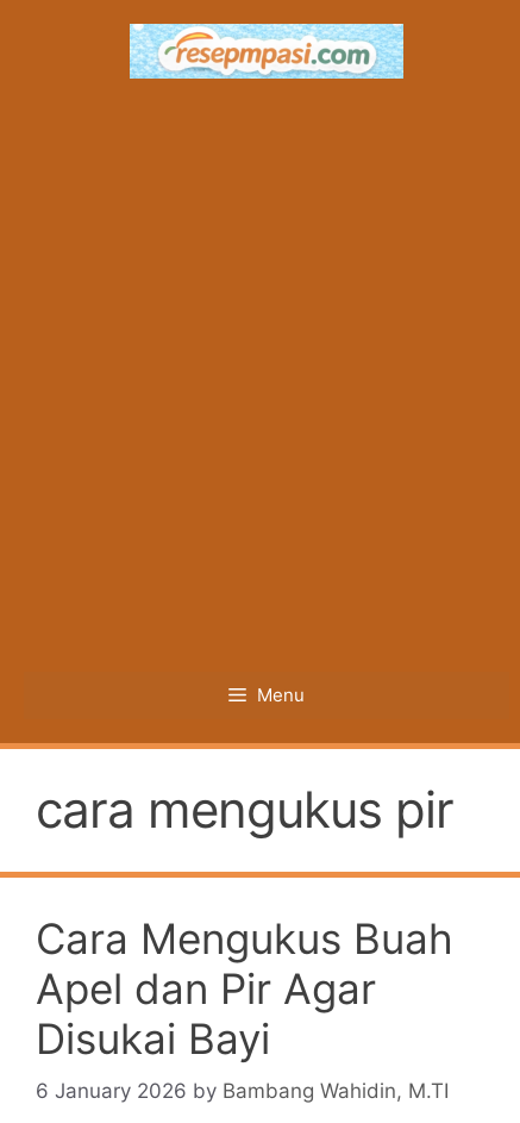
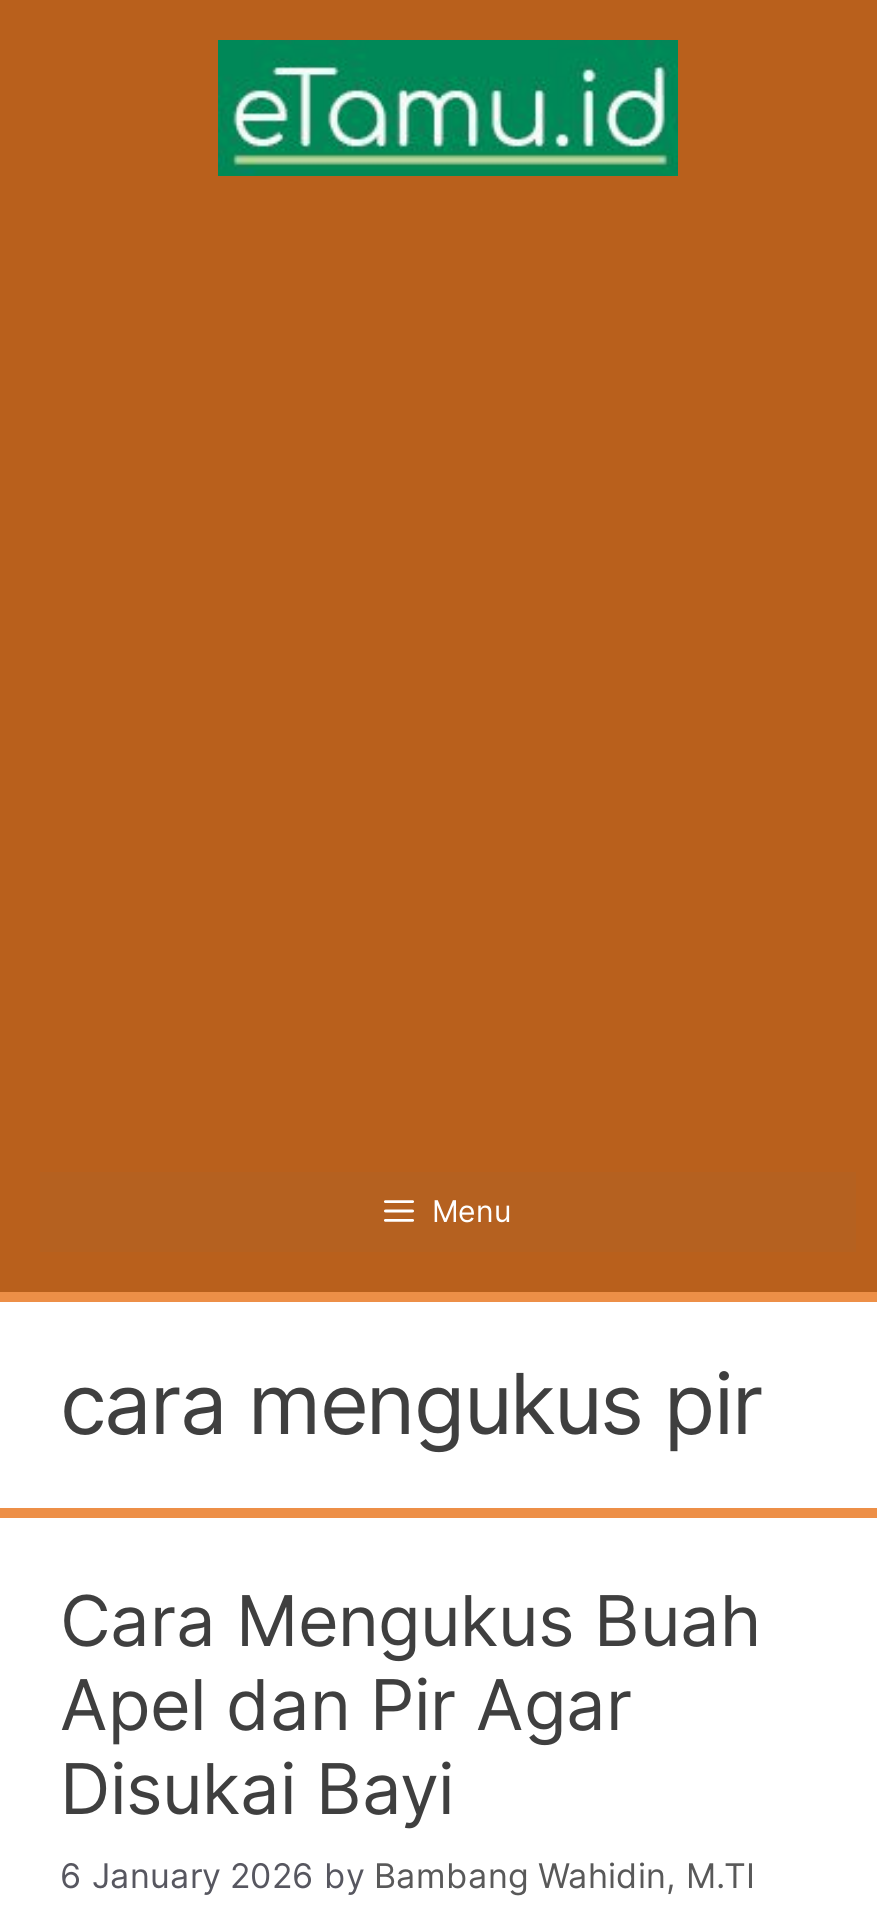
- [image]
+ [image]
